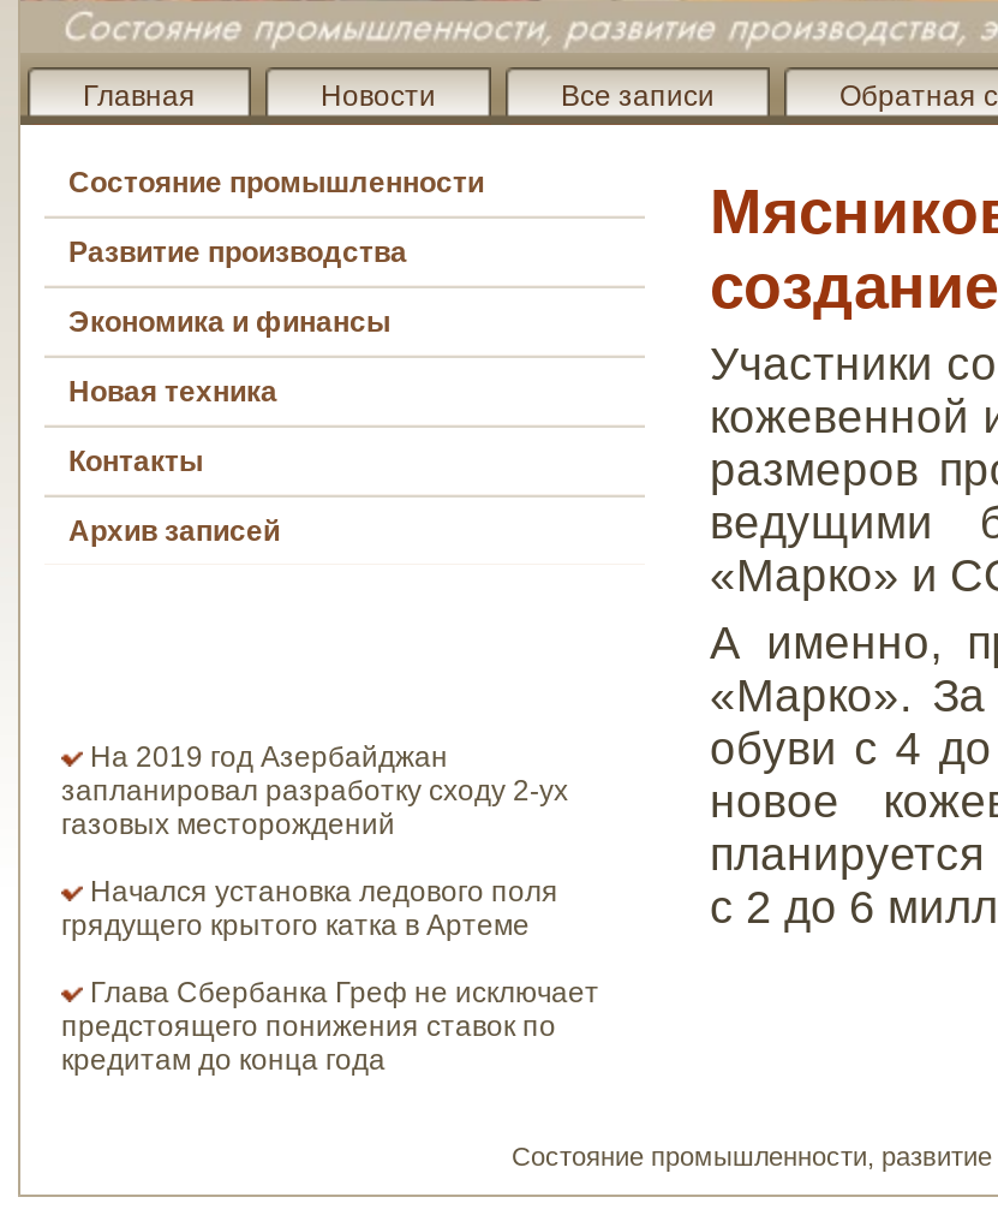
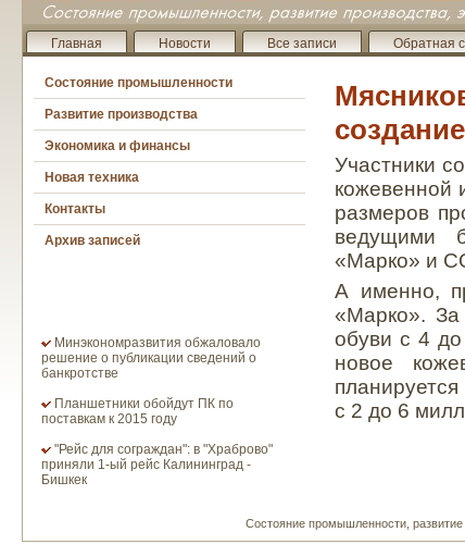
- На 2019 год Азербайджан
- запланировал разработку сходу 2-ух
- газовых месторождений
+ Минэкономразвития обжаловало
+ решение о публикации сведений о
+ банкротстве

- Начался установка ледового поля
- грядущего крытого катка в Артеме
+ Планшетники обойдут ПК по
+ поставкам к 2015 году

- Глава Сбербанка Греф не исключает
- предстоящего понижения ставок по
- кредитам до конца года
+ "Рейс для сограждан": в "Храброво"
+ приняли 1-ый рейс Калининград -
+ Бишкек
